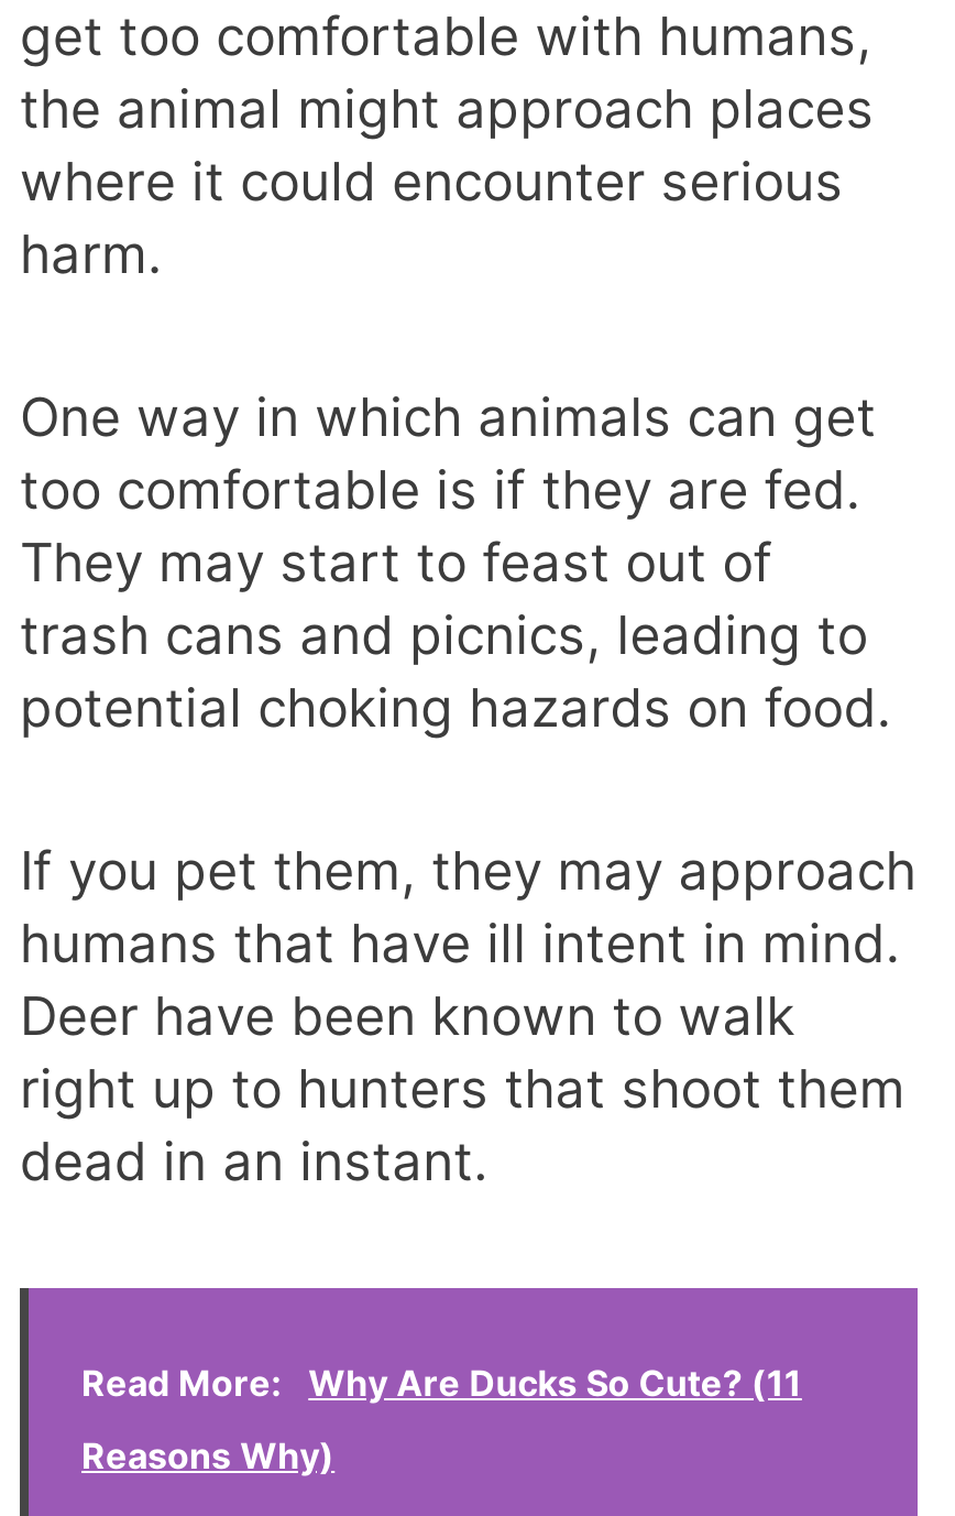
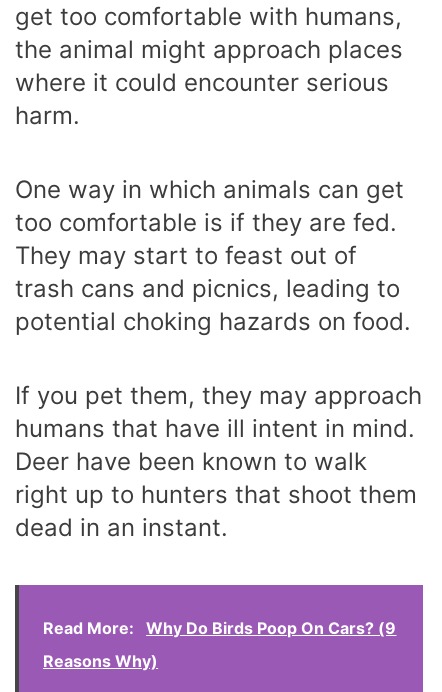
- Why Are Ducks So Cute? (11
+ Why Do Birds Poop On Cars? (9
